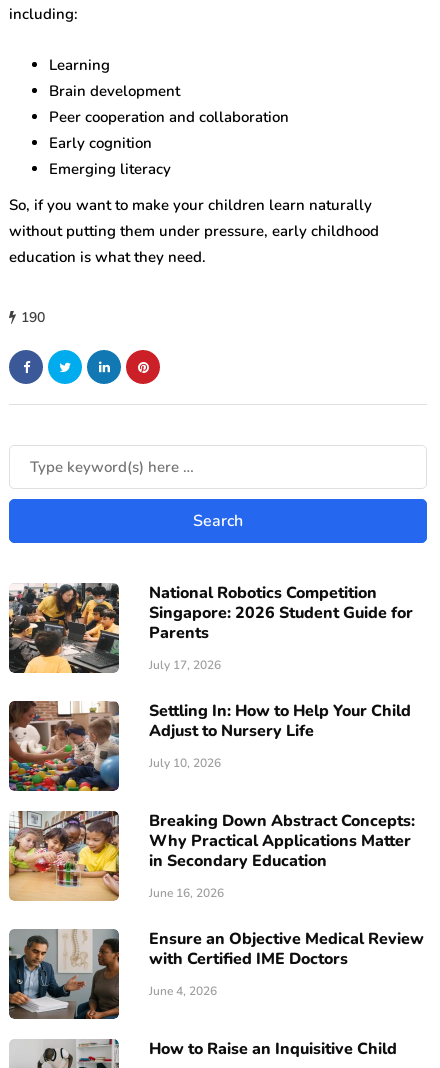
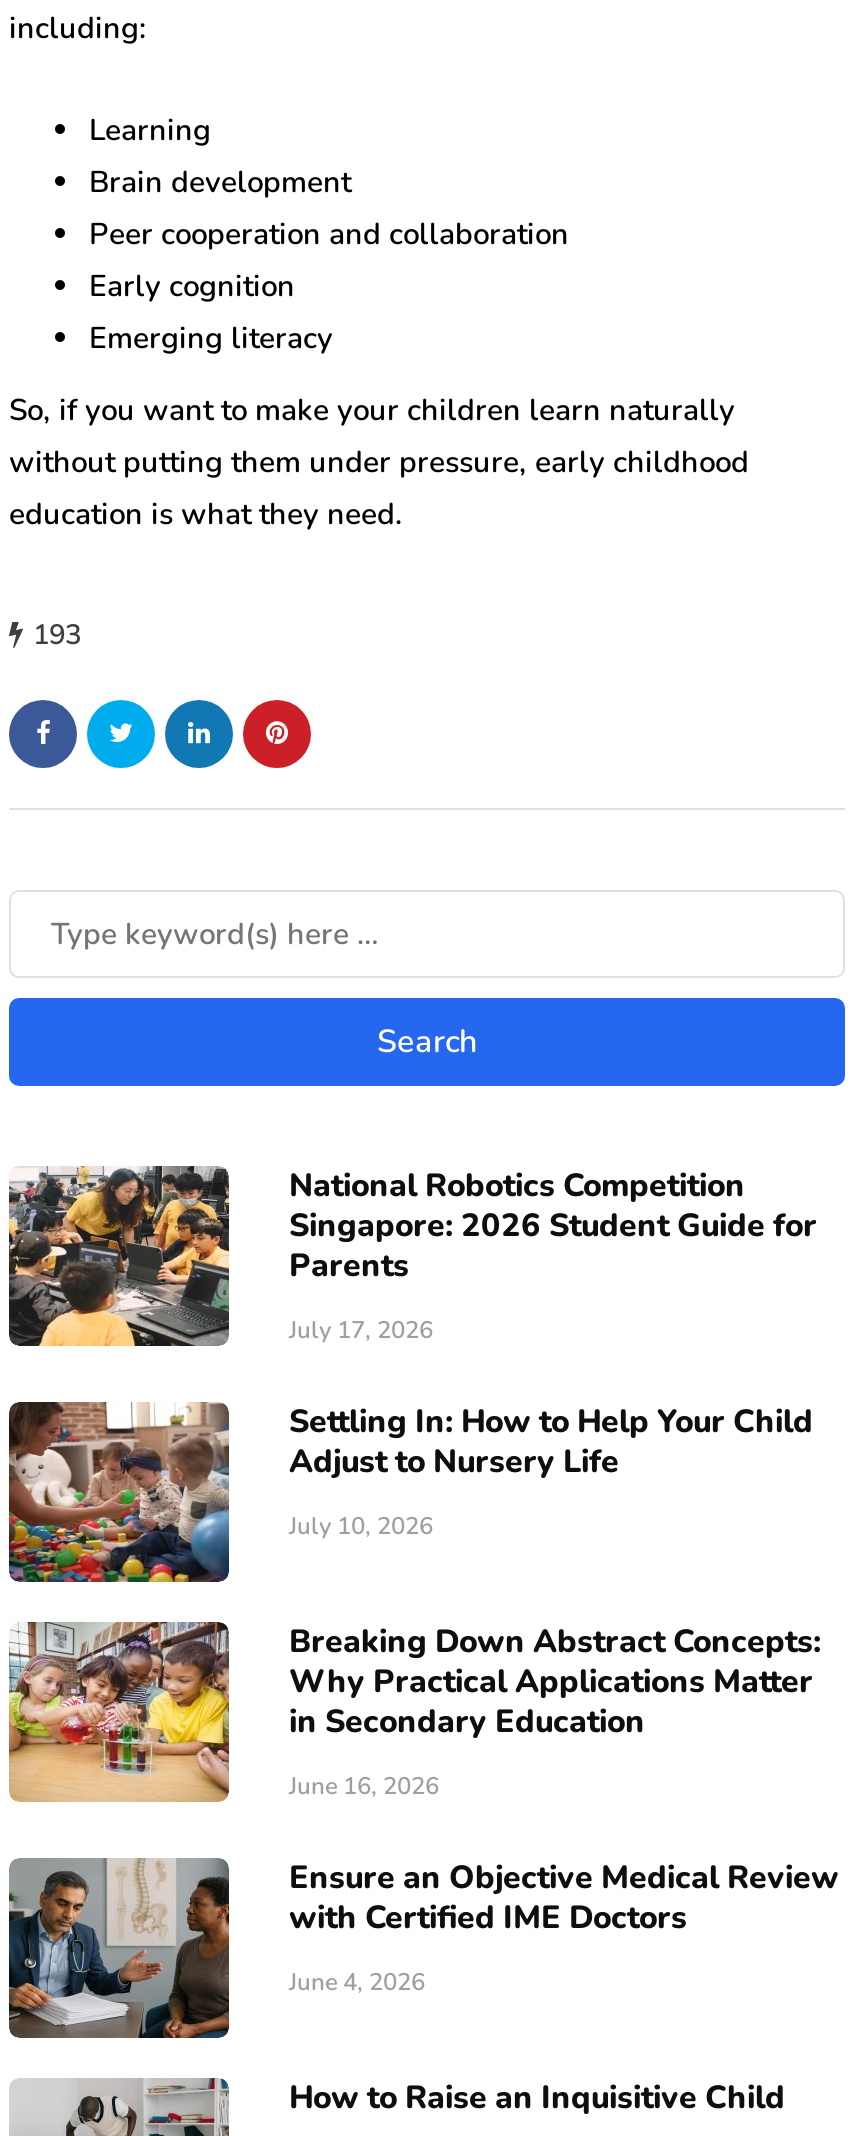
- 190
+ 193
